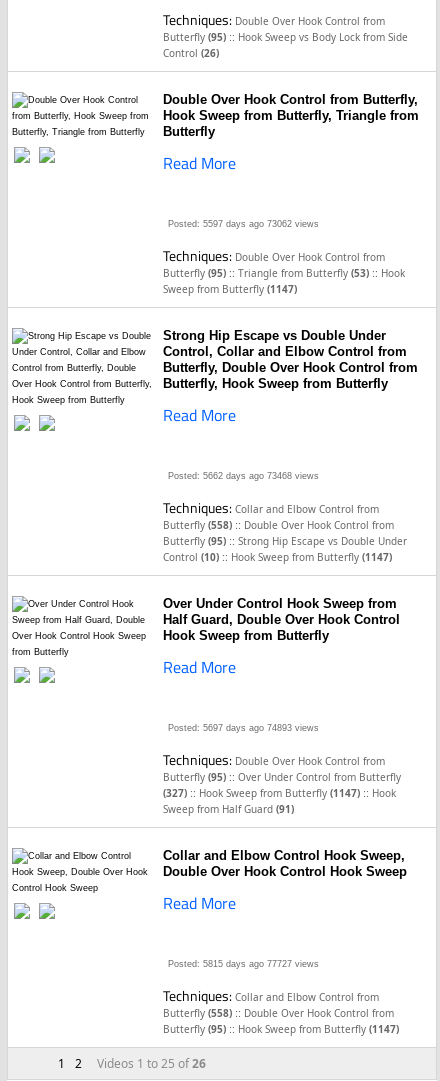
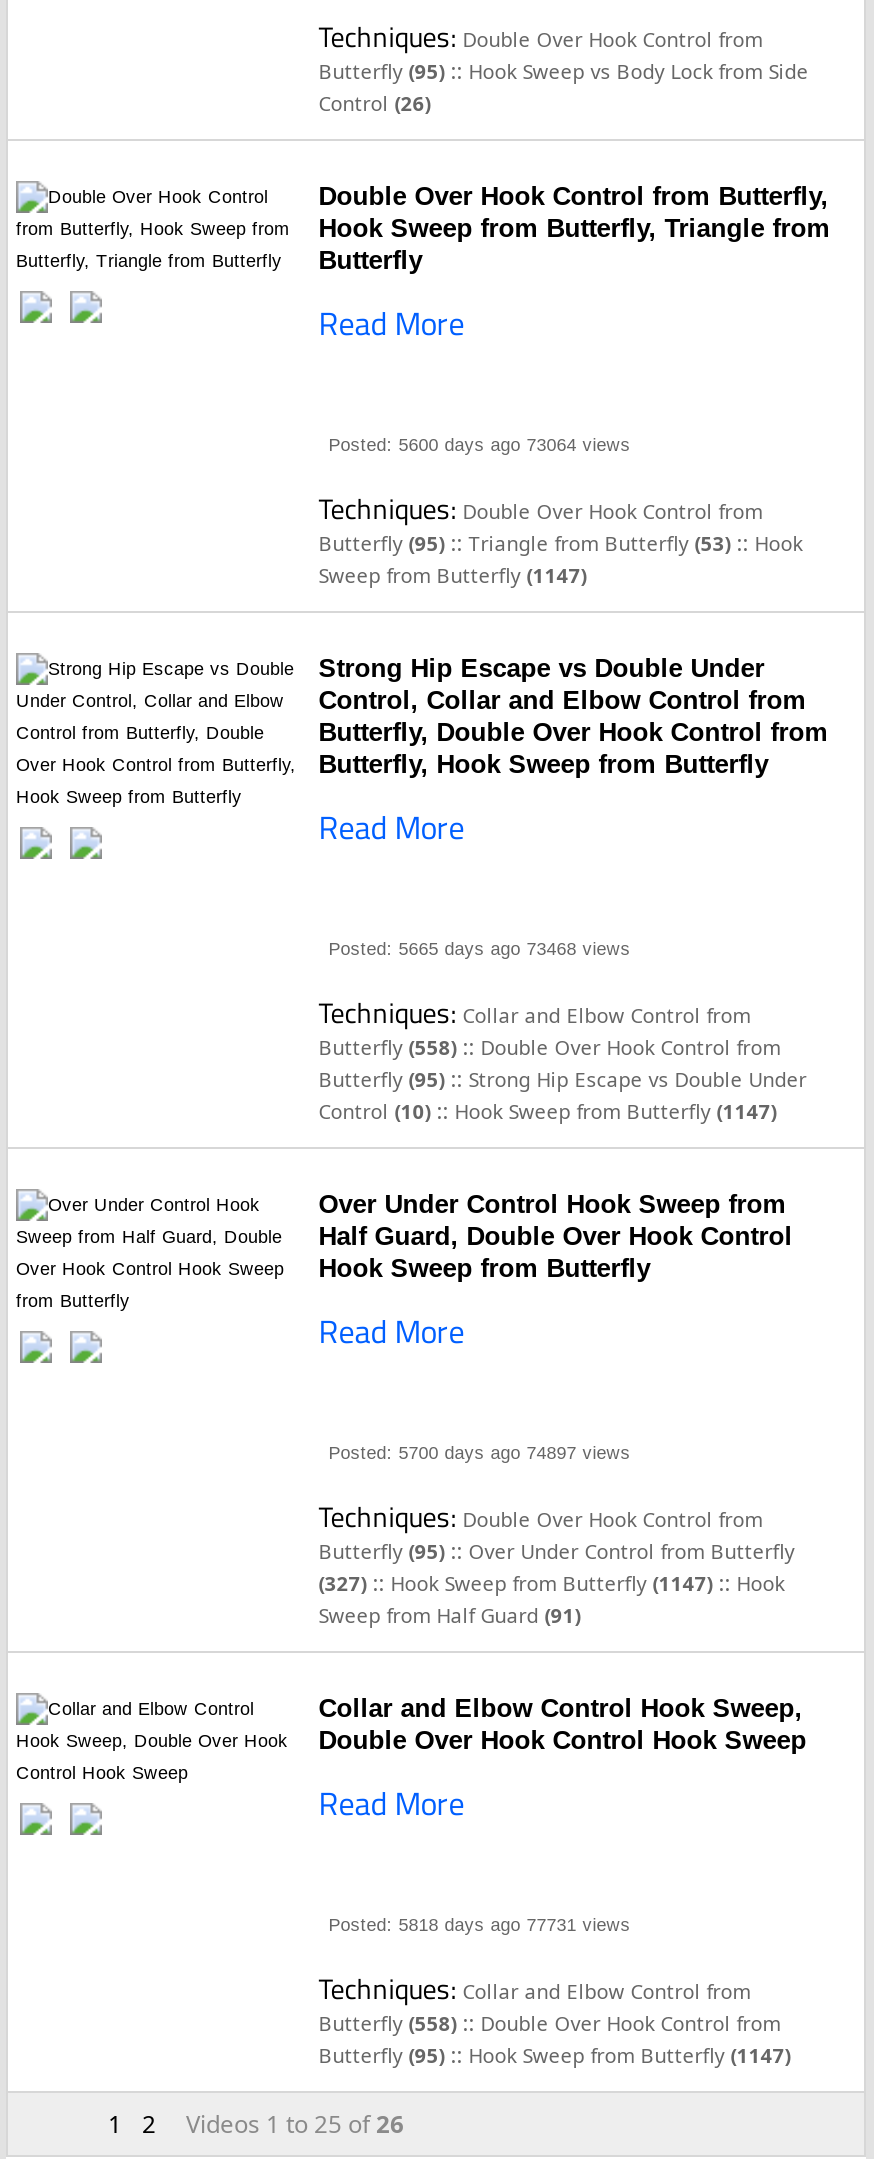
- Posted: 5597 days ago 73062 views
+ Posted: 5600 days ago 73064 views

- Posted: 5662 days ago 73468 views
+ Posted: 5665 days ago 73468 views

- Posted: 5697 days ago 74893 views
+ Posted: 5700 days ago 74897 views

- Posted: 5815 days ago 77727 views
+ Posted: 5818 days ago 77731 views
